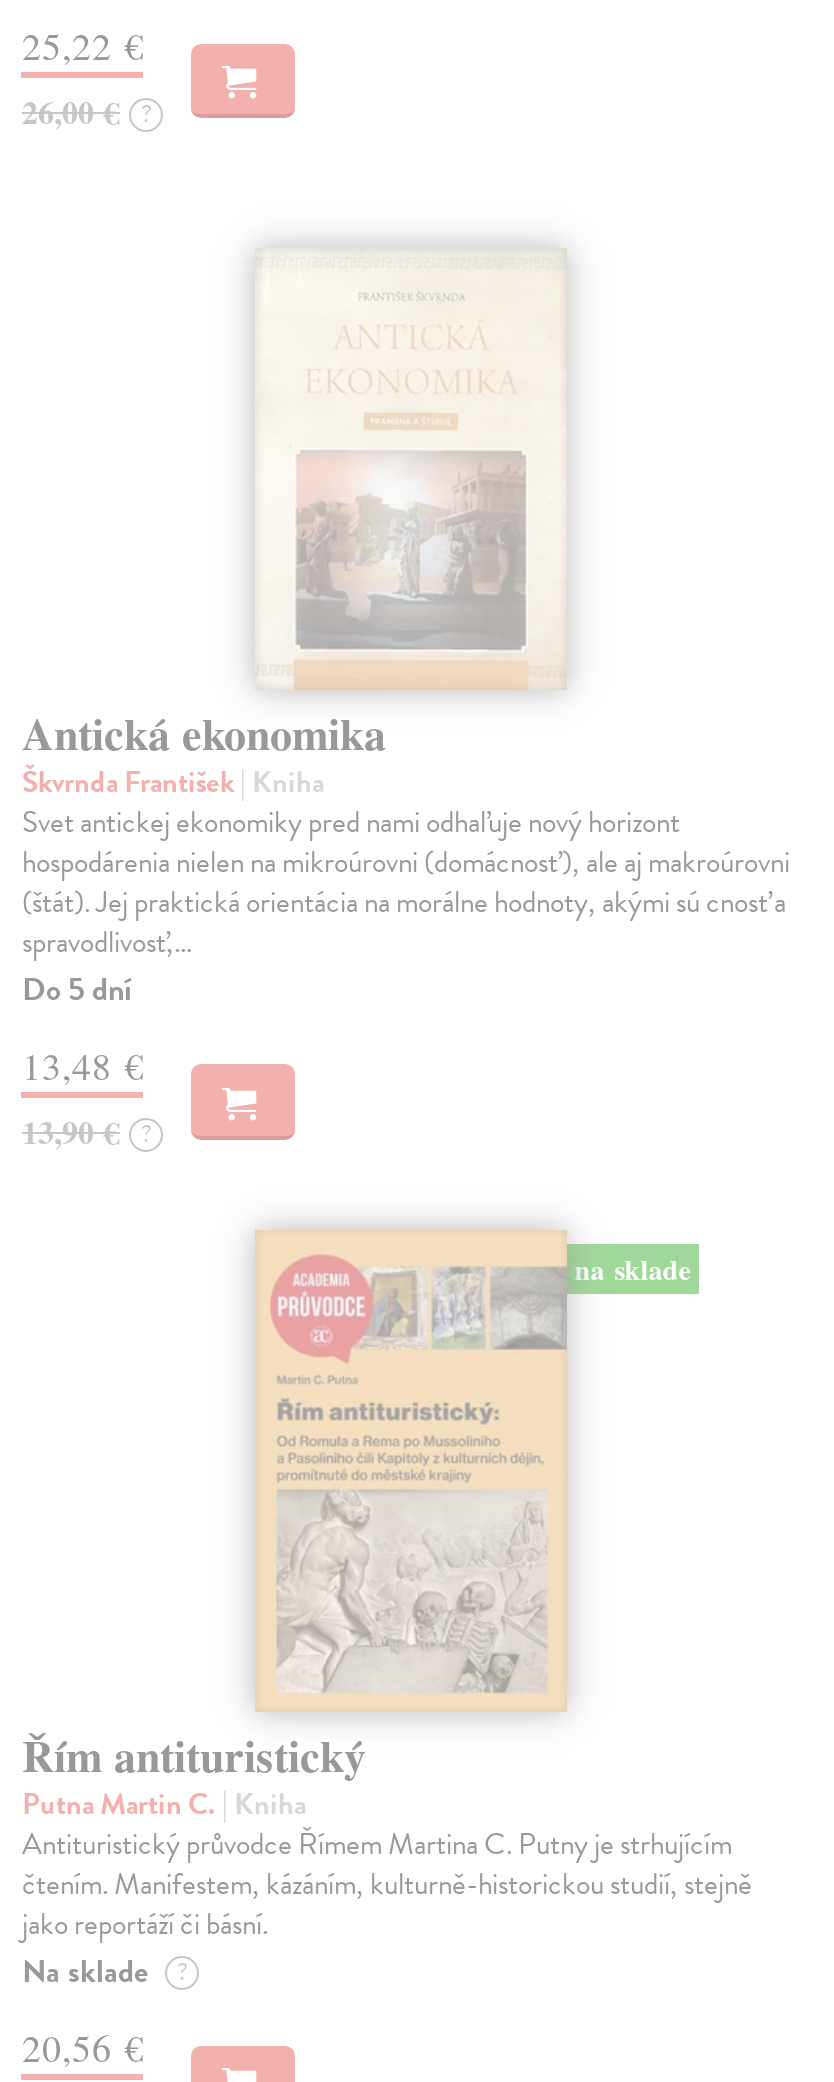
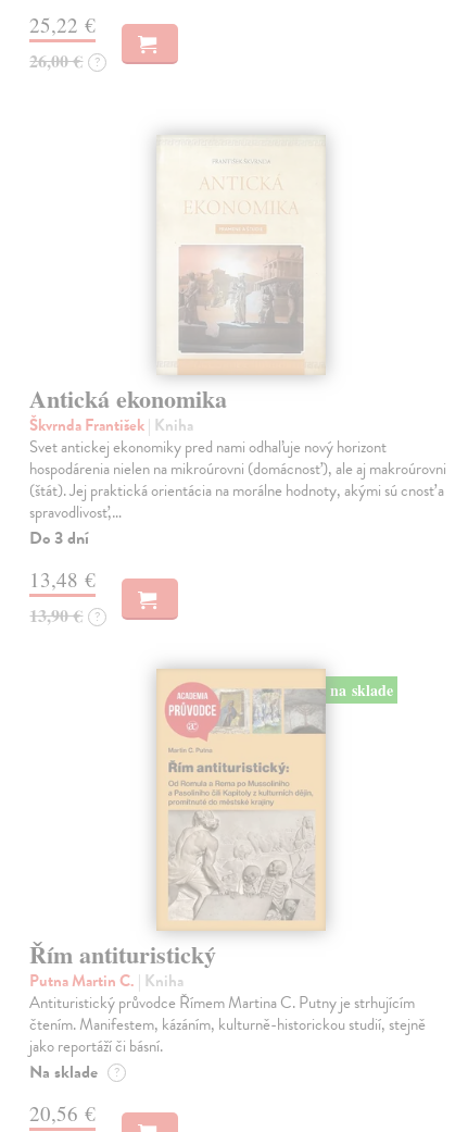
- Do 5 dní
+ Do 3 dní
